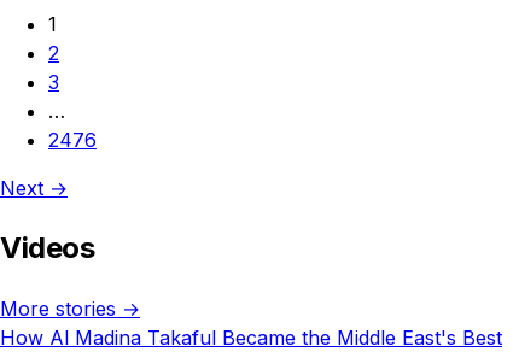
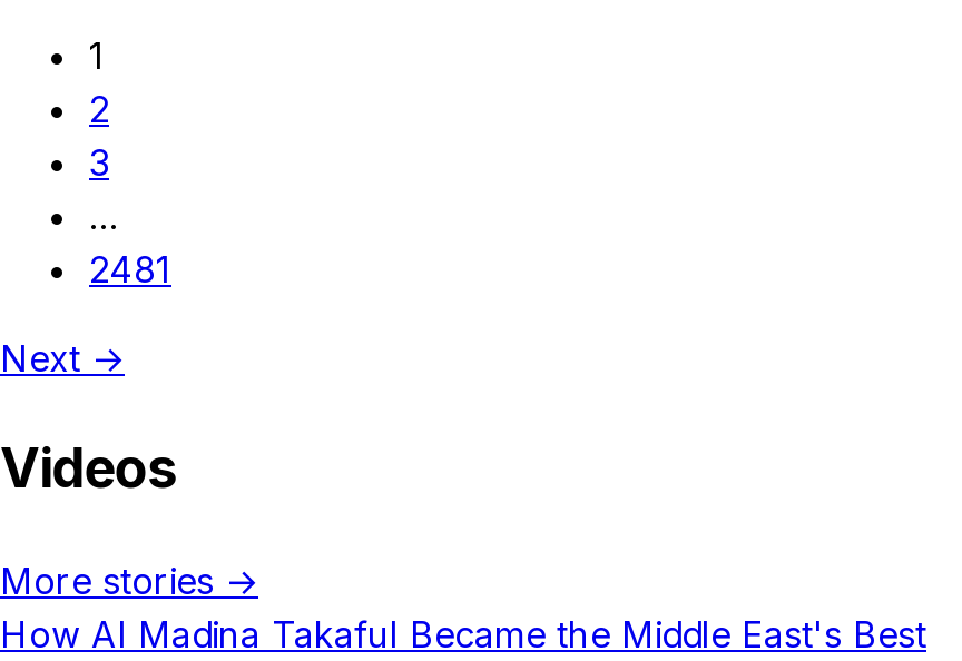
- 2476
+ 2481
